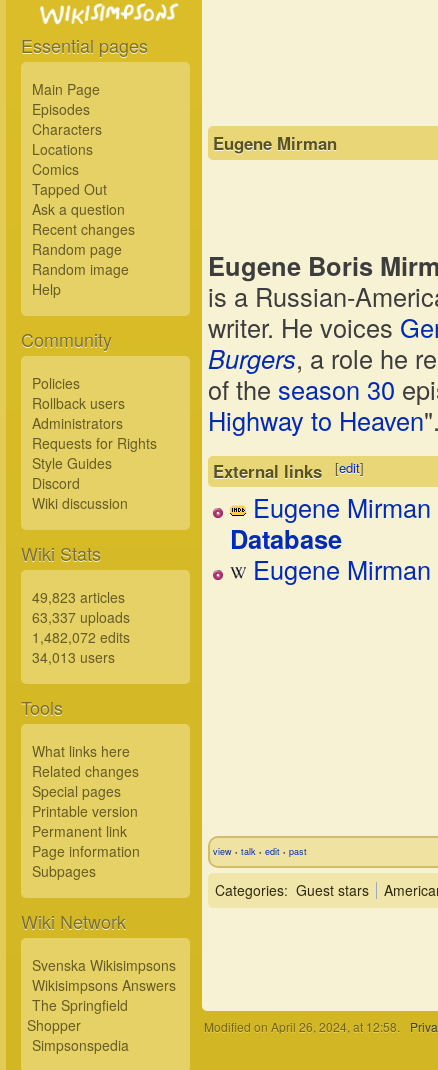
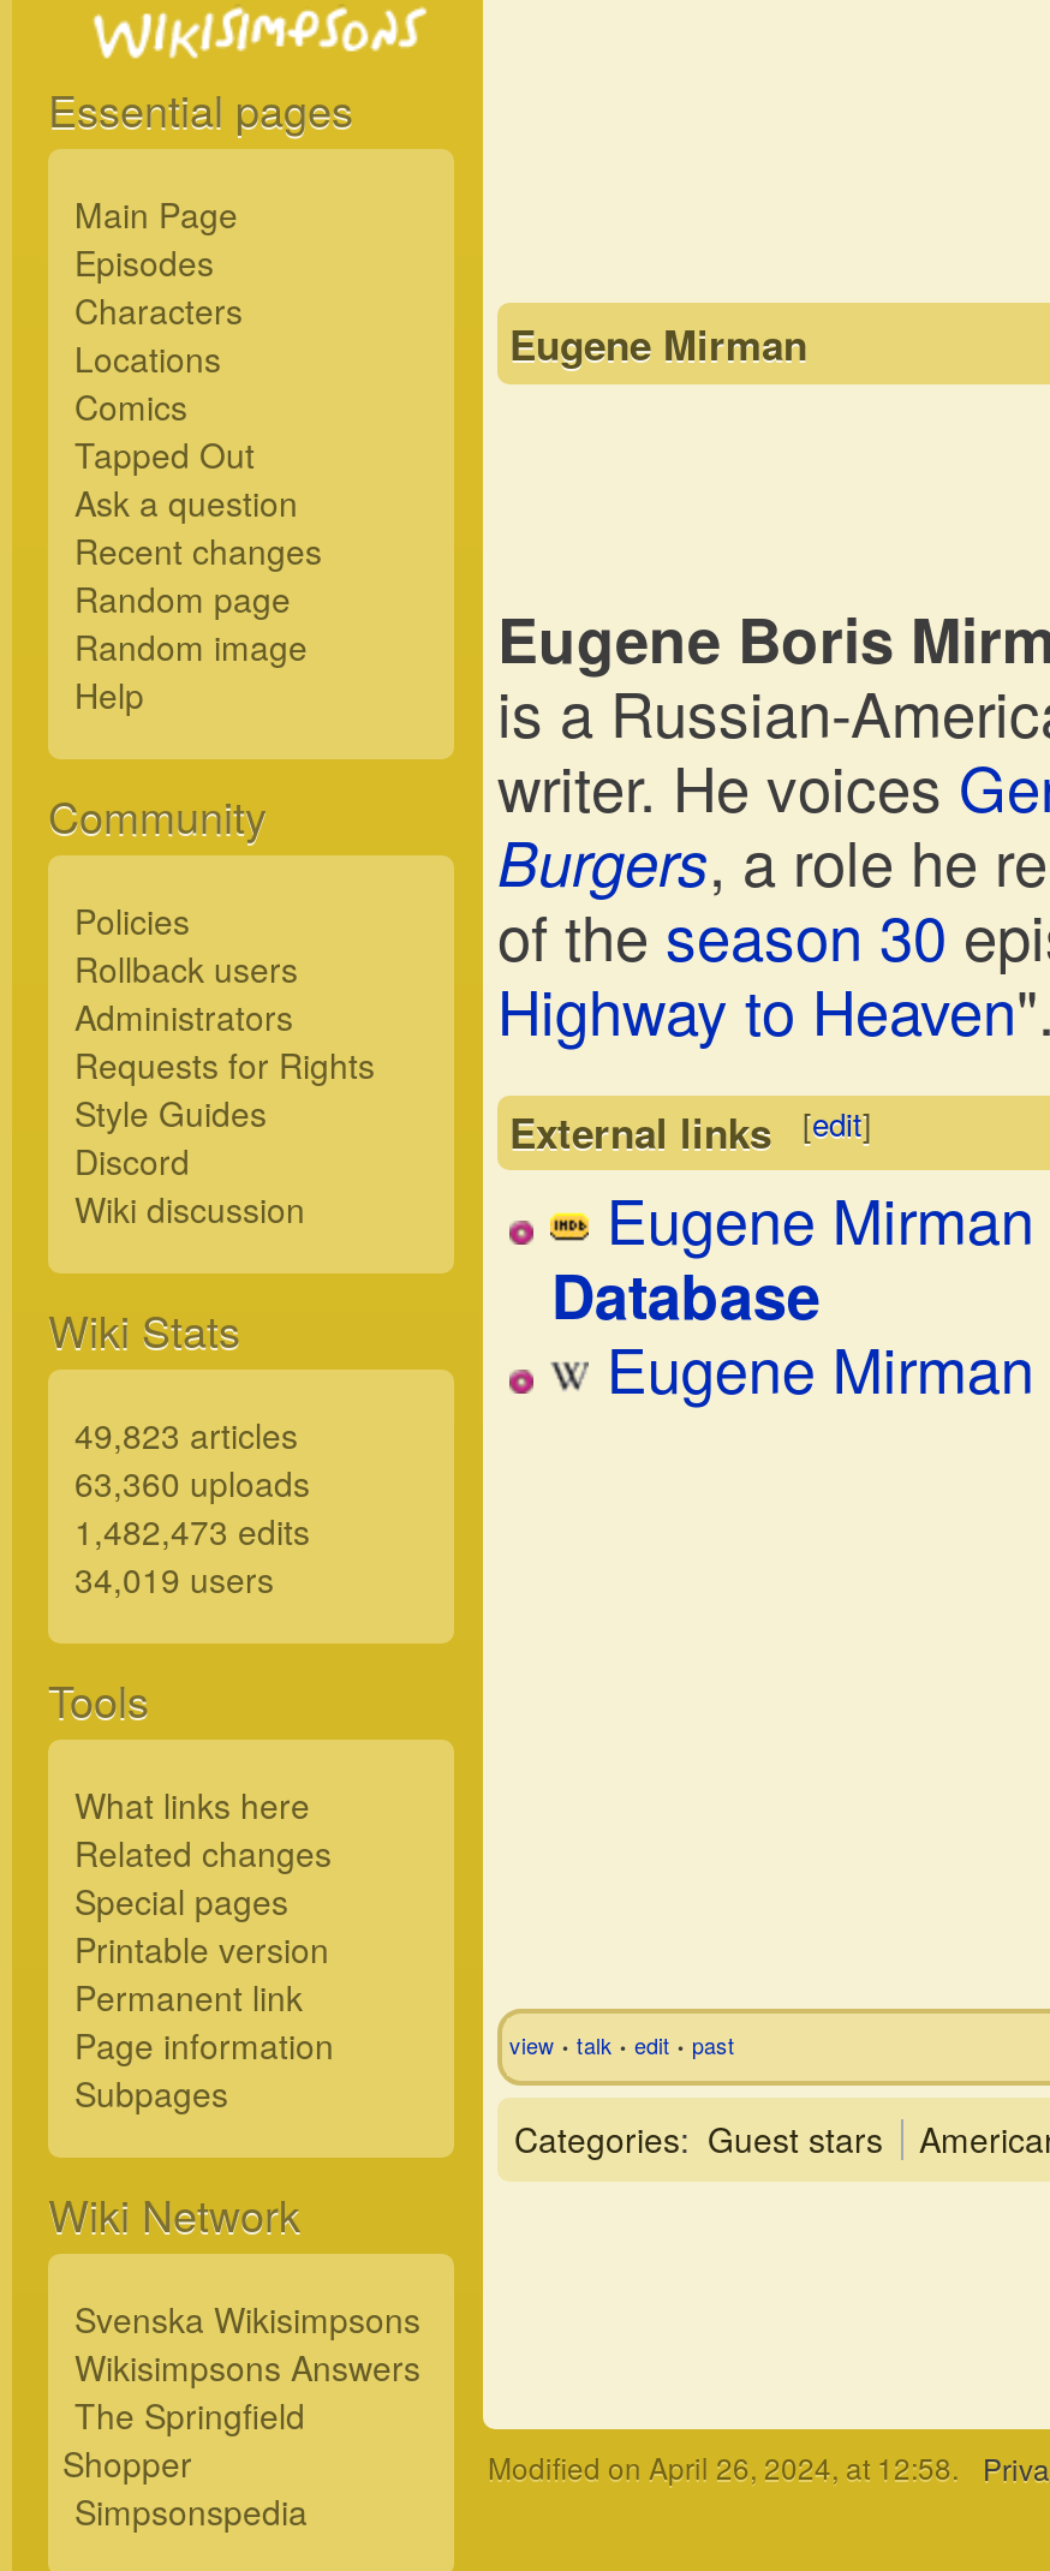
- 63,337 uploads
+ 63,360 uploads

- 1,482,072 edits
+ 1,482,473 edits

- 34,013 users
+ 34,019 users
